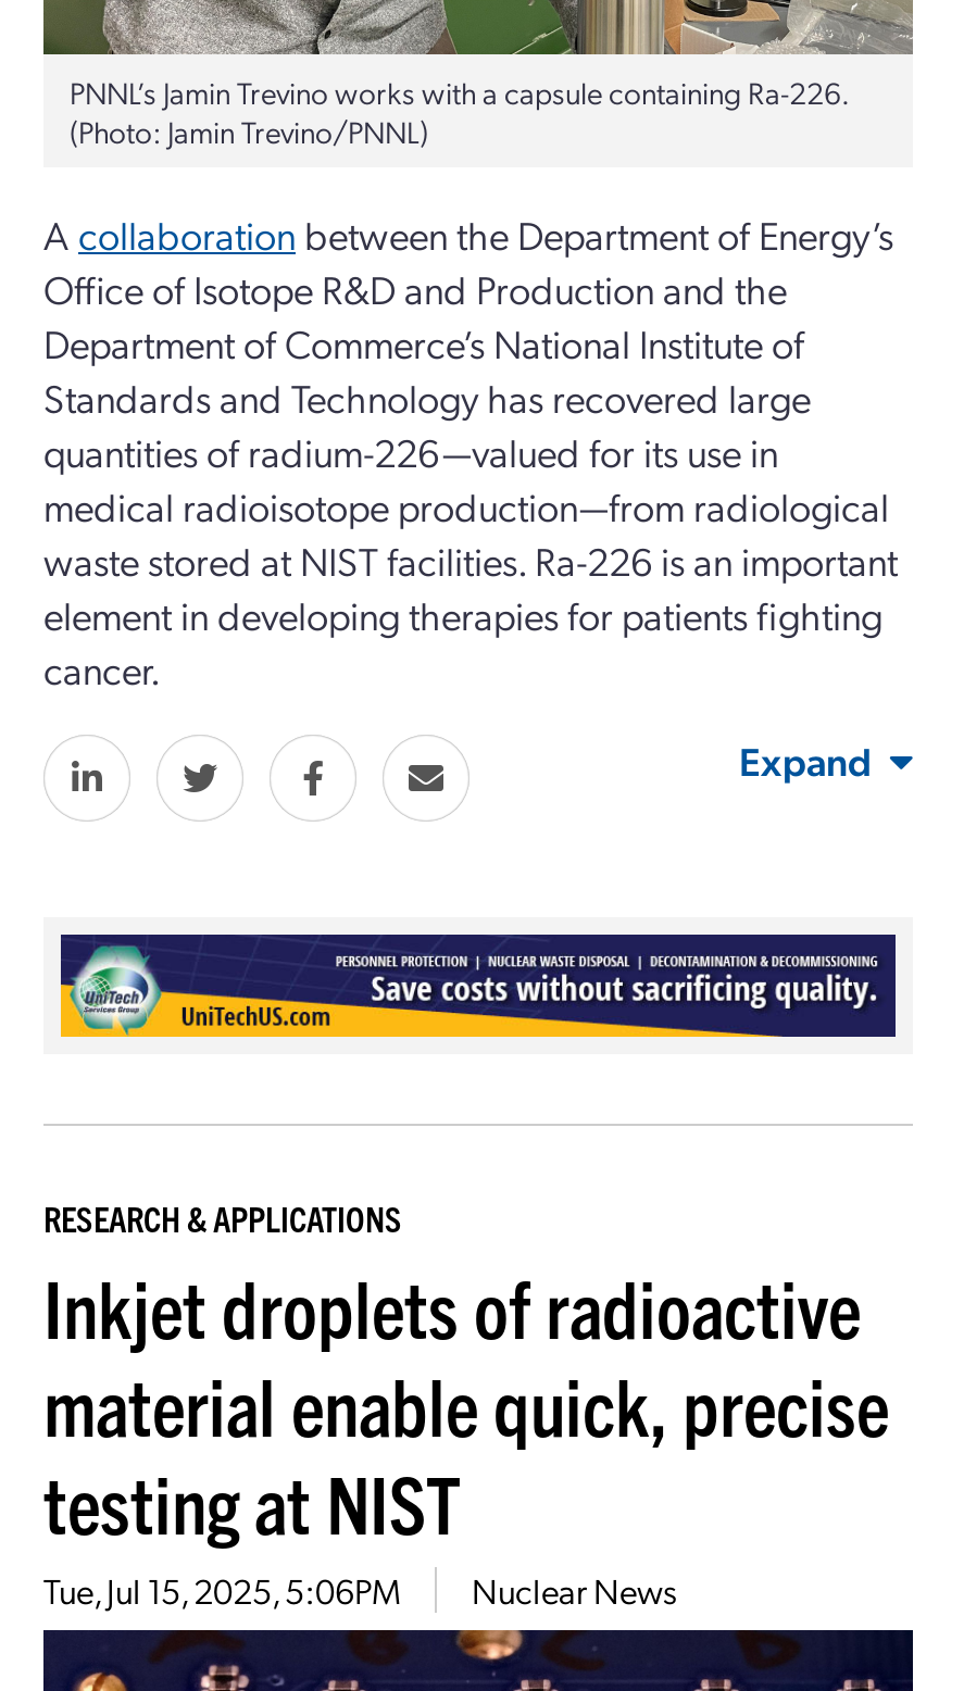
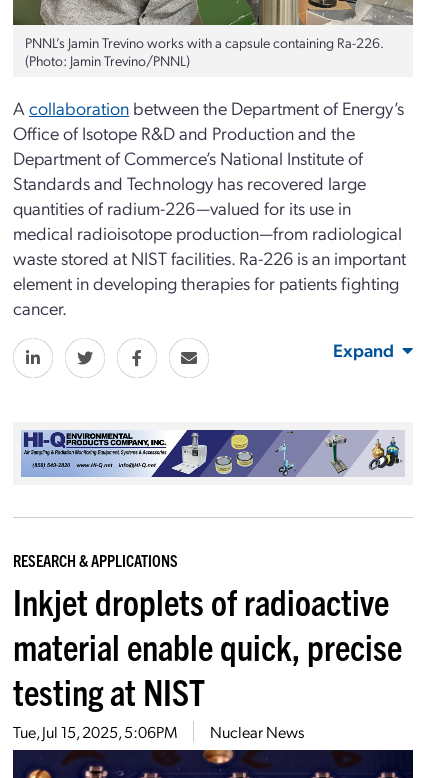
- [image]
+ [image]
